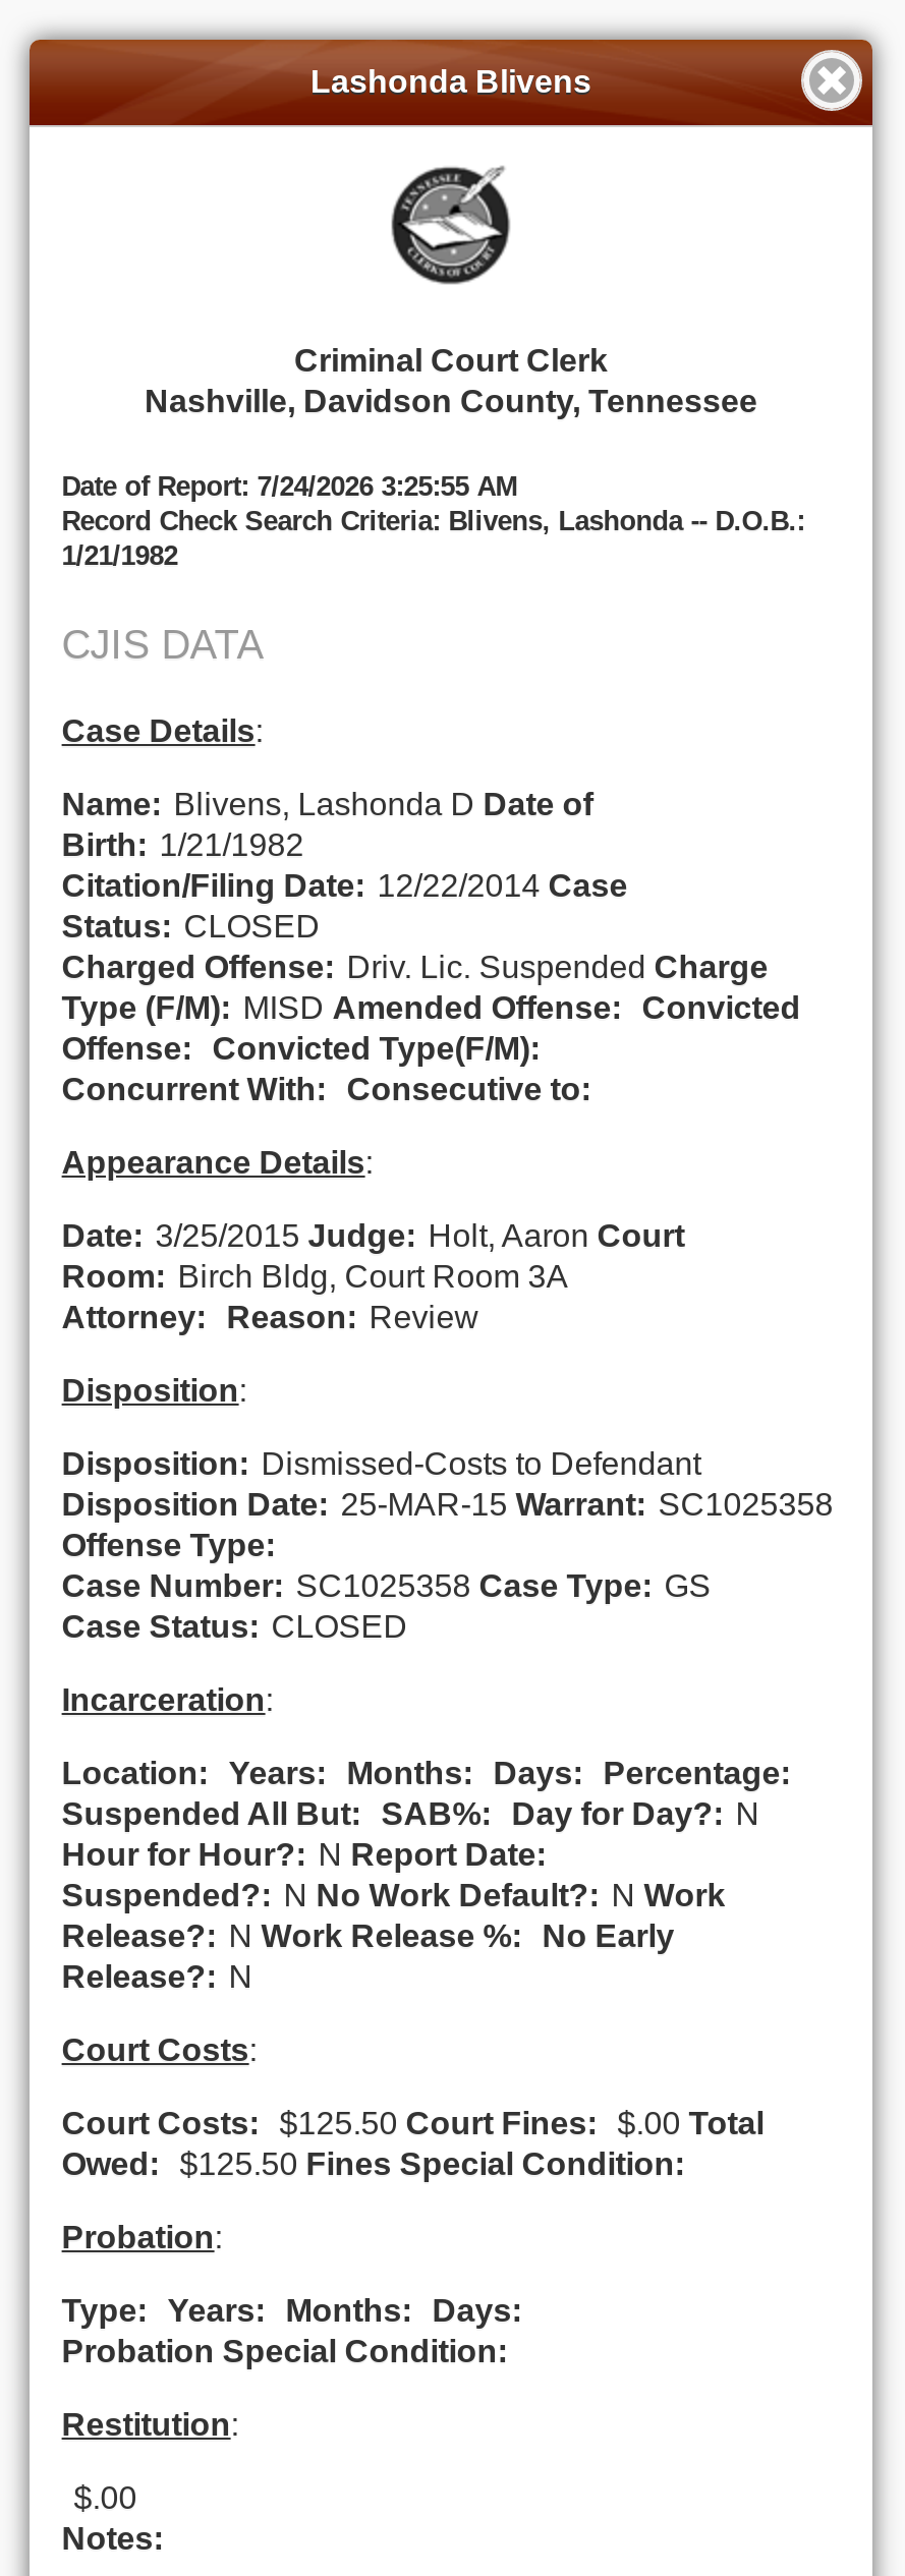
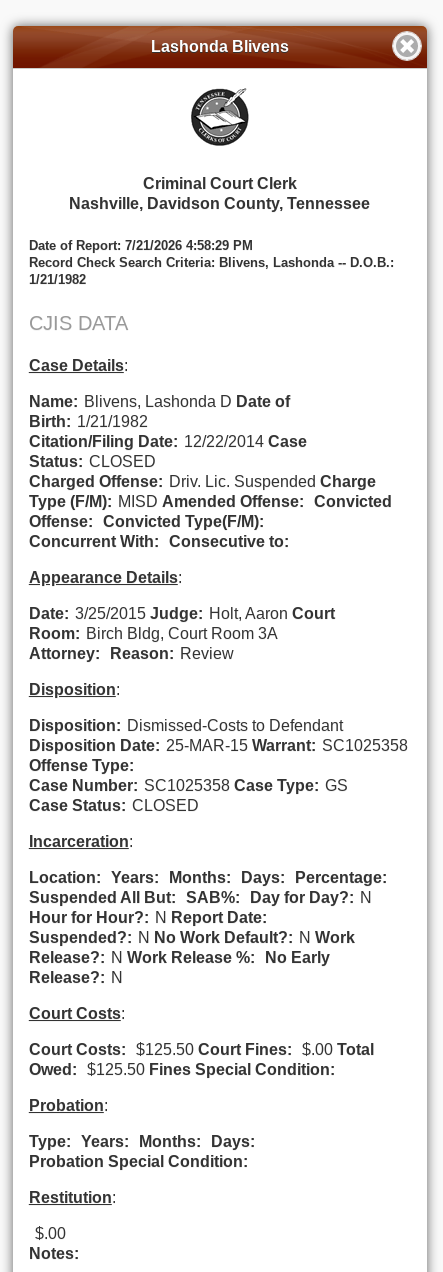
- Date of Report: 7/24/2026 3:25:55 AM
+ Date of Report: 7/21/2026 4:58:29 PM
